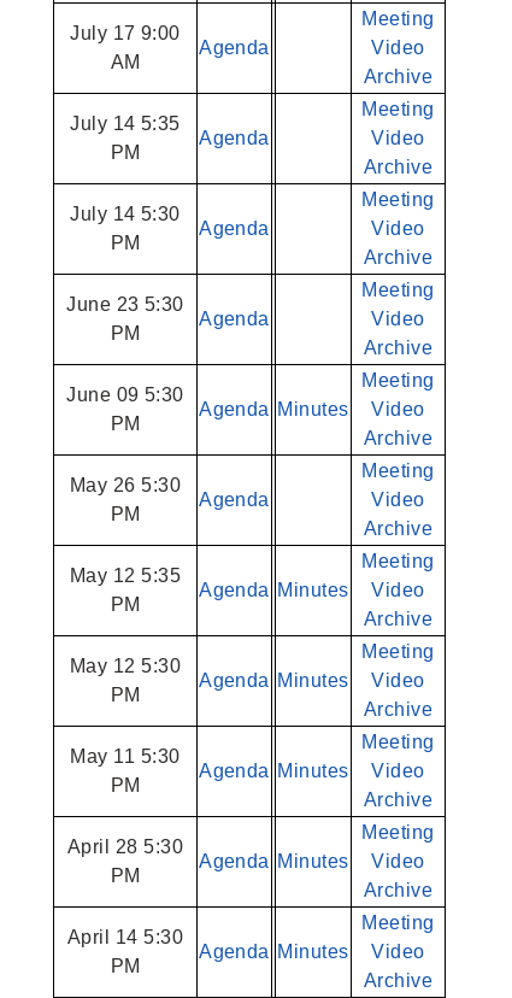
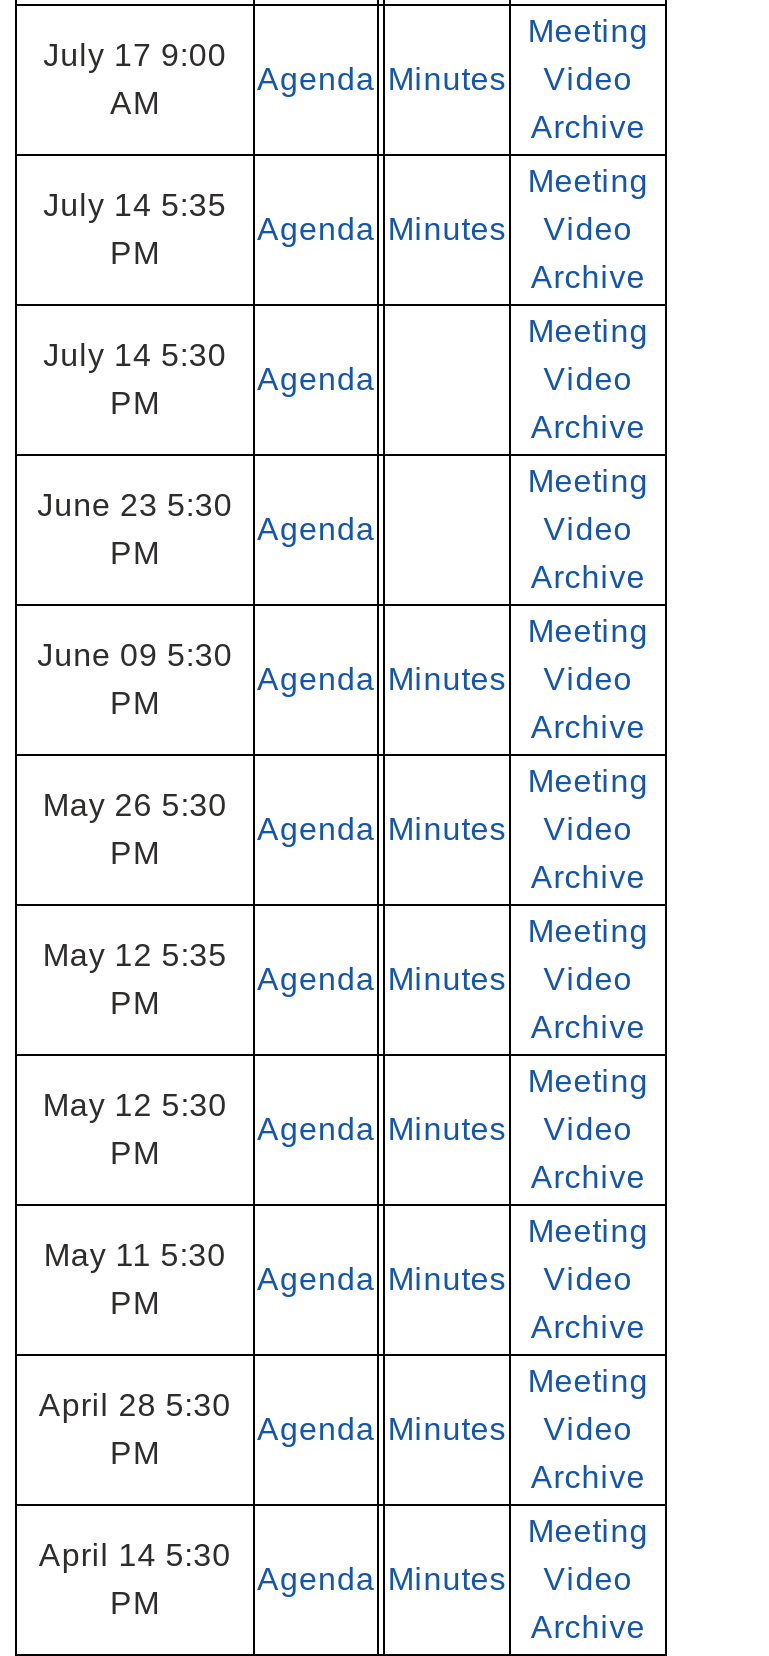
- Agenda
+ Agenda Minutes

- Agenda
+ Agenda Minutes

- Agenda
+ Agenda Minutes
